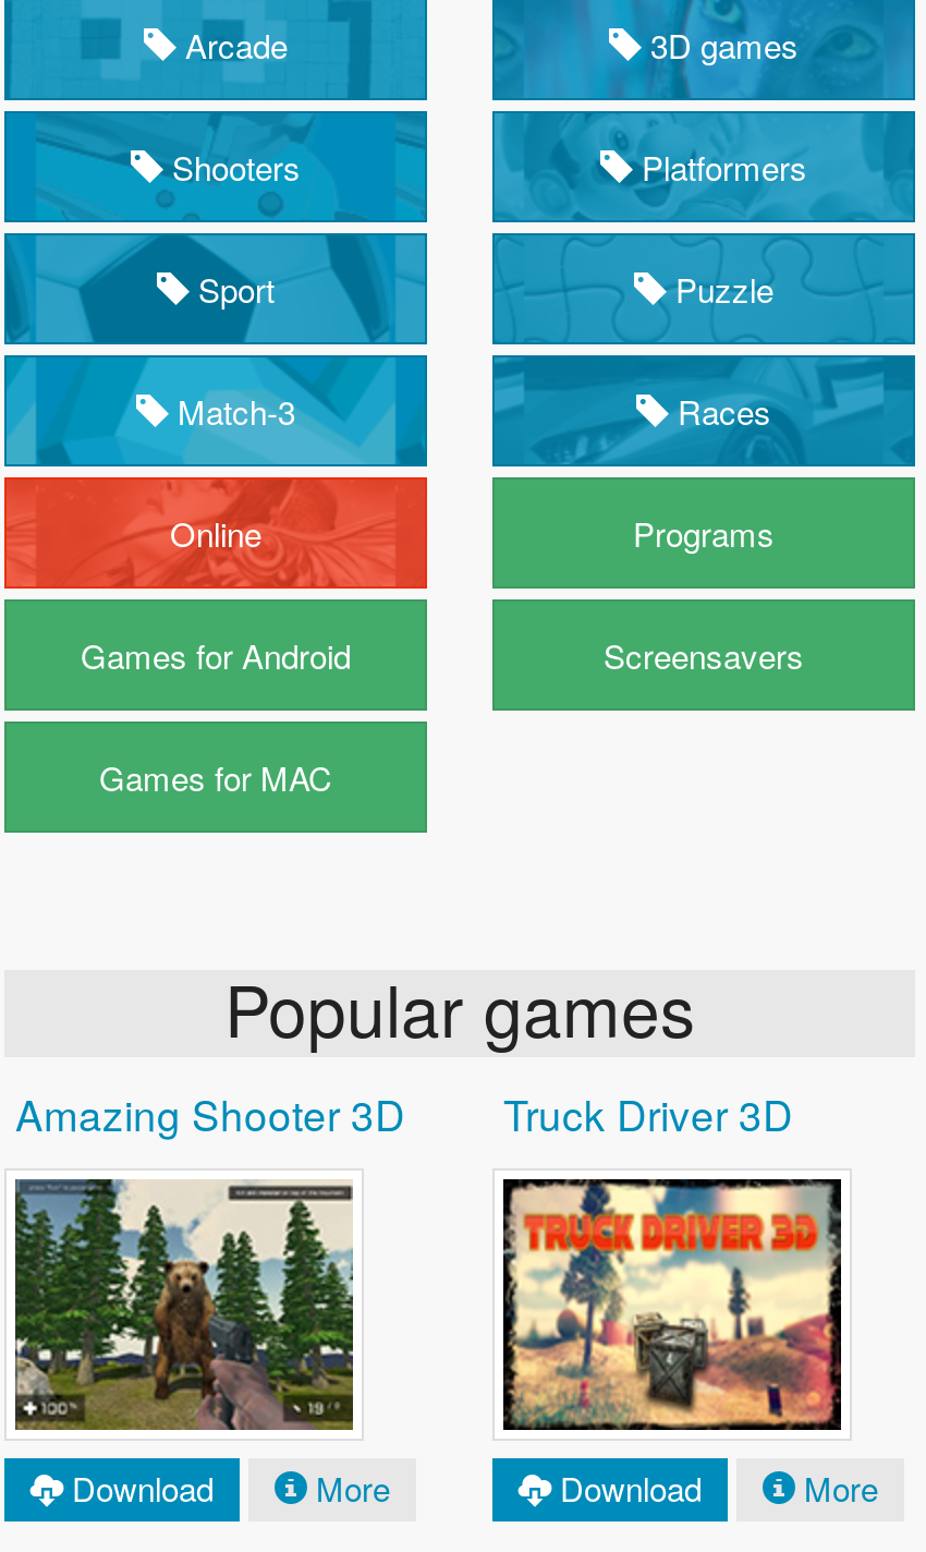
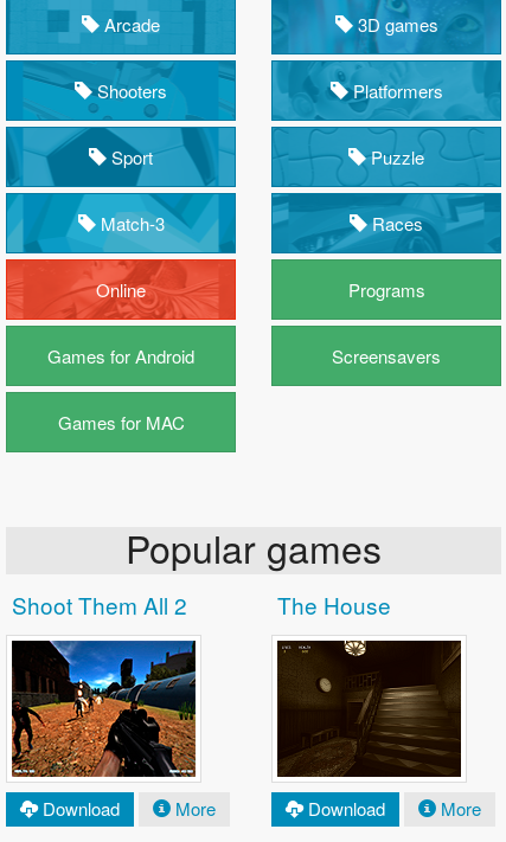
- Amazing Shooter 3D
+ Shoot Them All 2

- Truck Driver 3D
+ The House

- [image]
+ [image]

- [image]
+ [image]
